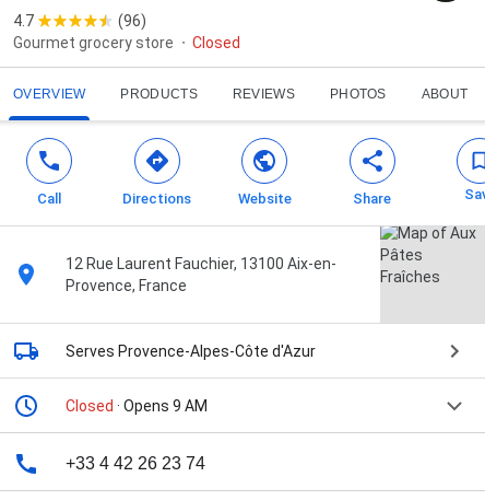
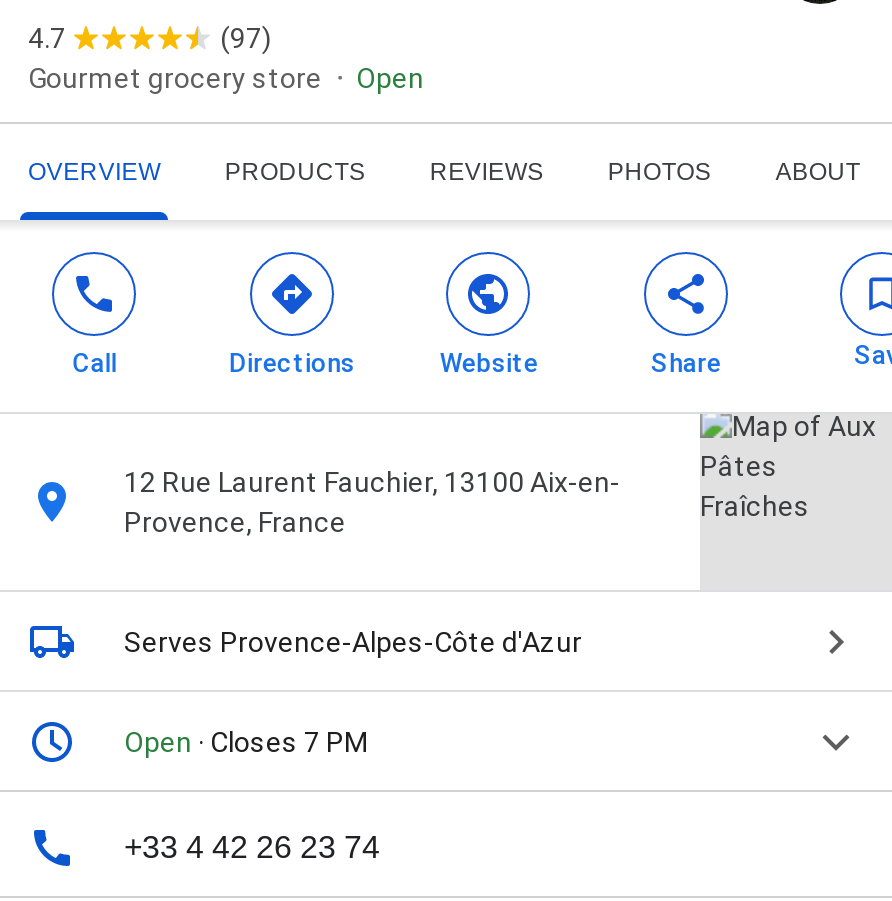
- (96)
+ (97)

- Closed
+ Open

- Closed · Opens 9 AM
+ Open · Closes 7 PM
